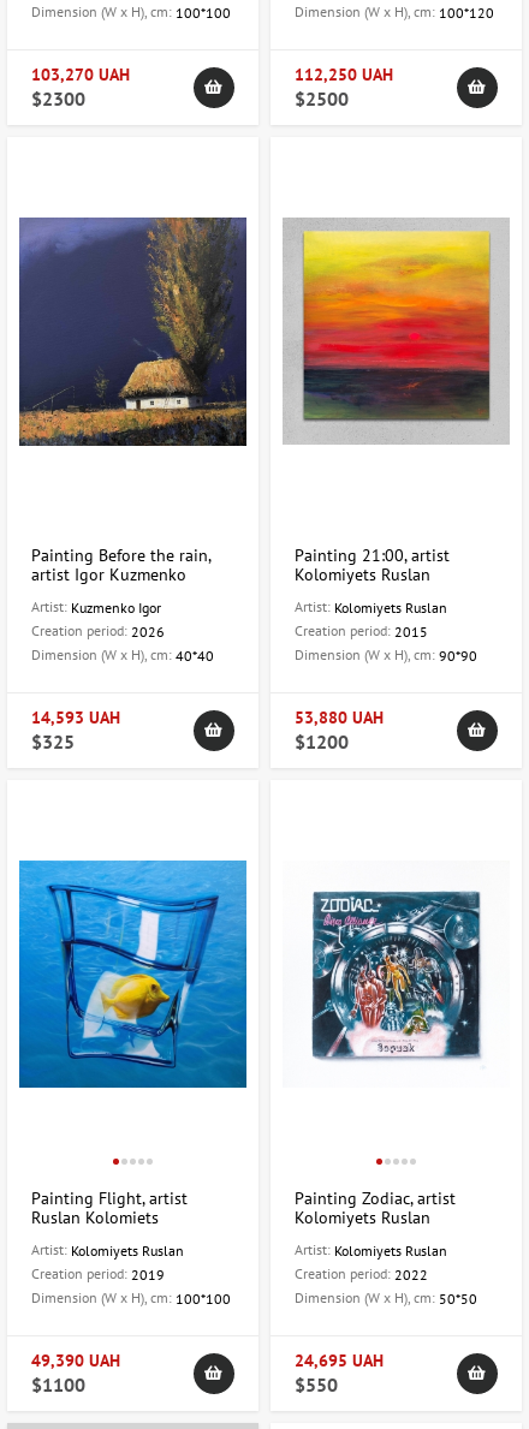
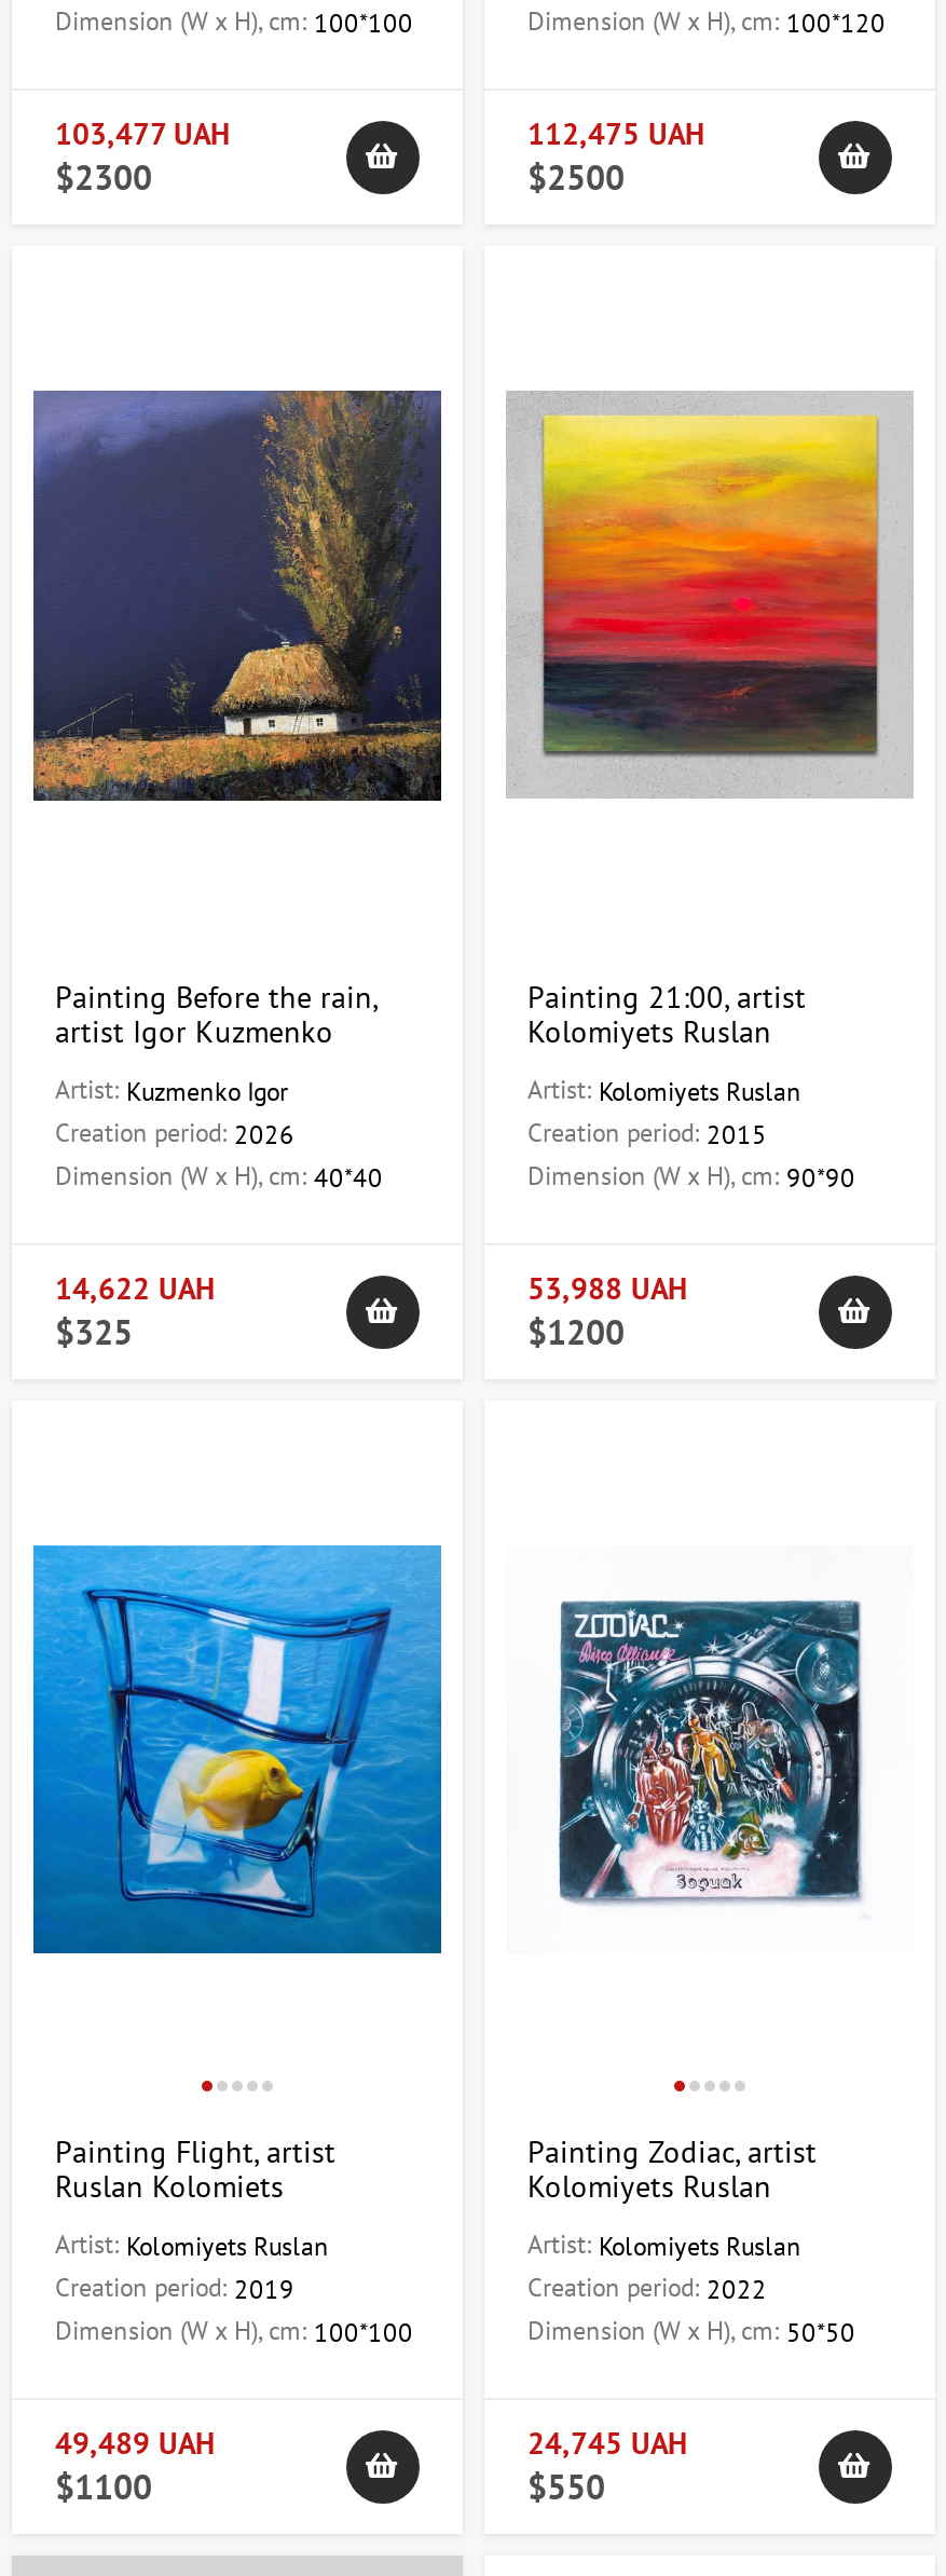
- 103,270 UAH
+ 103,477 UAH

- 112,250 UAH
+ 112,475 UAH

- 14,593 UAH
+ 14,622 UAH

- 53,880 UAH
+ 53,988 UAH

- 49,390 UAH
+ 49,489 UAH

- 24,695 UAH
+ 24,745 UAH
